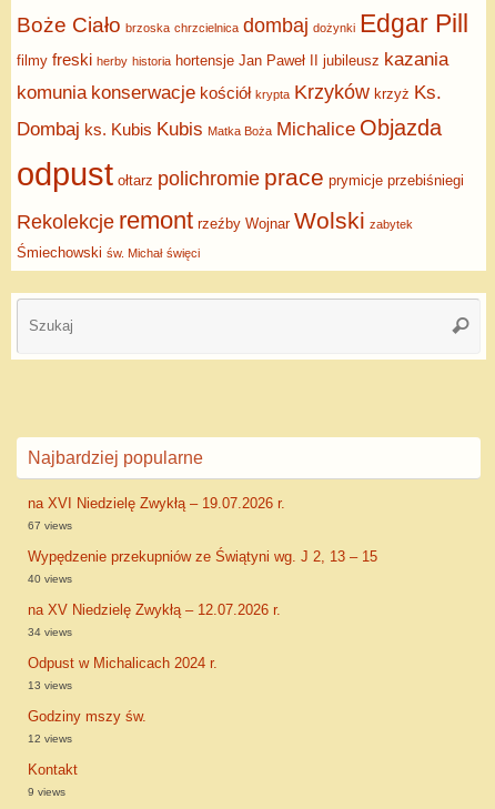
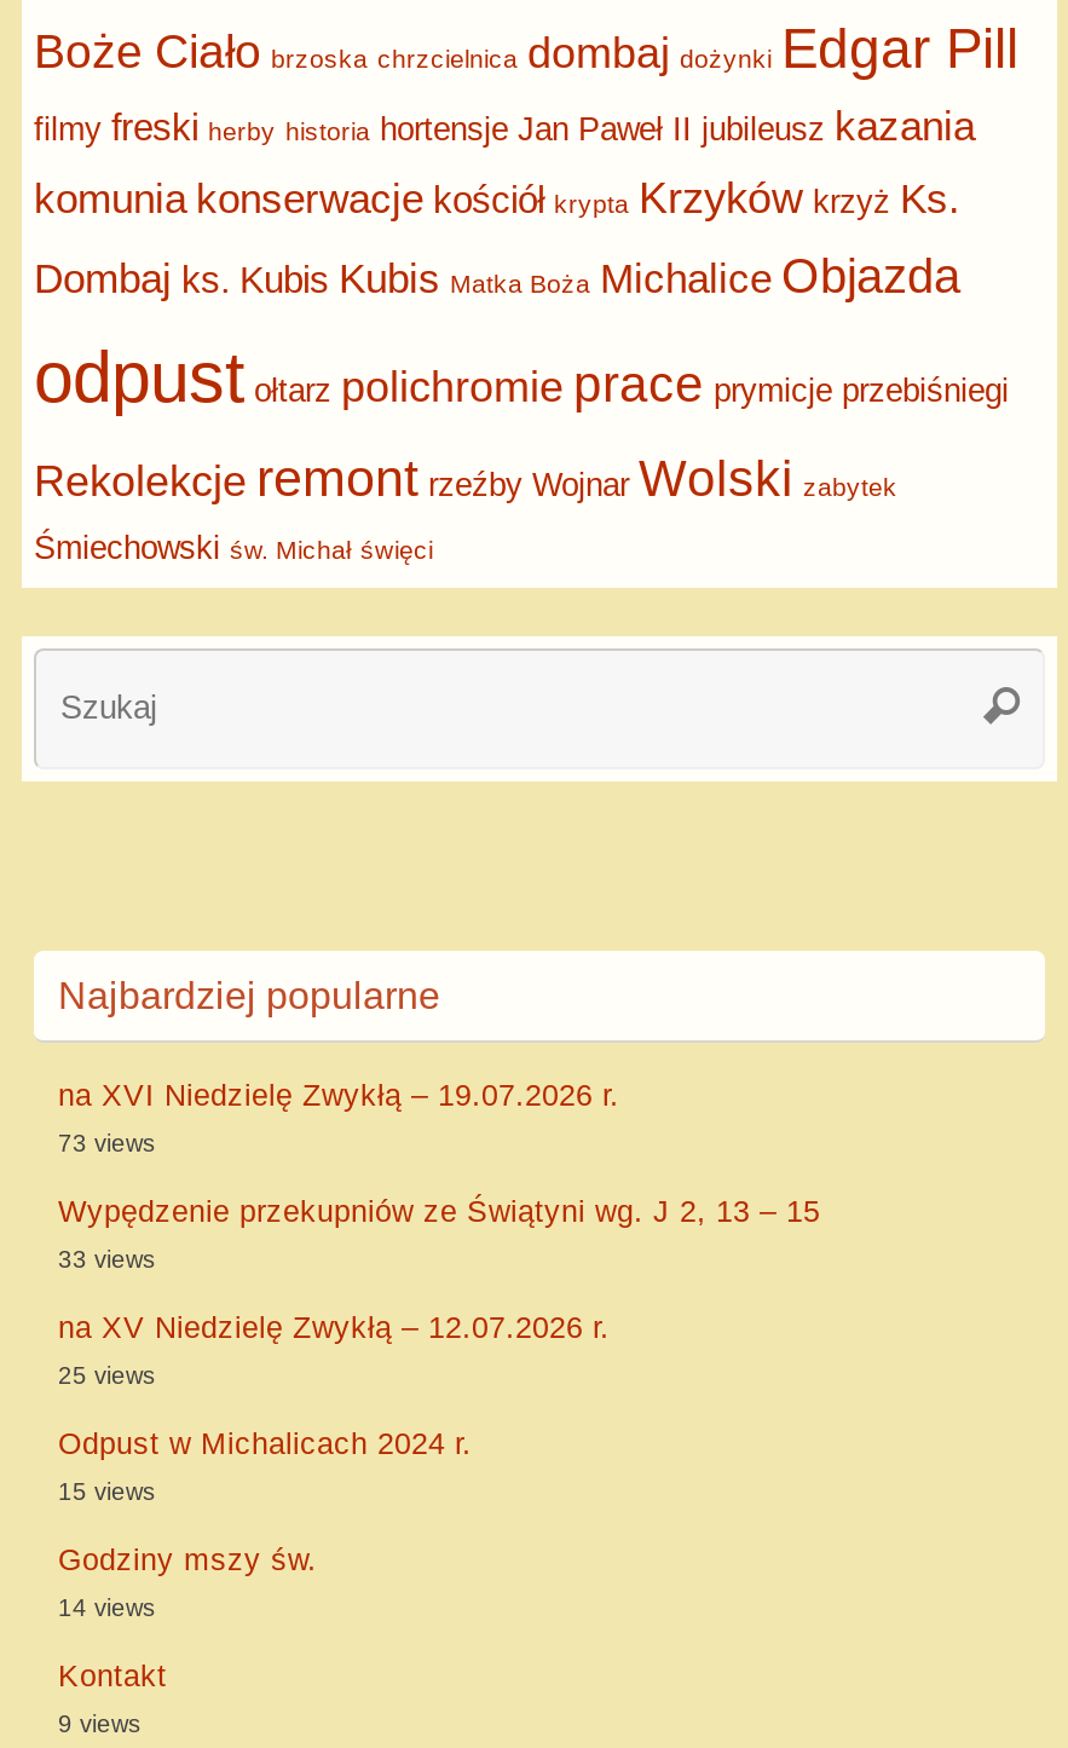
- 67 views
+ 73 views

- 40 views
+ 33 views

- 34 views
+ 25 views

- 13 views
+ 15 views

- 12 views
+ 14 views
